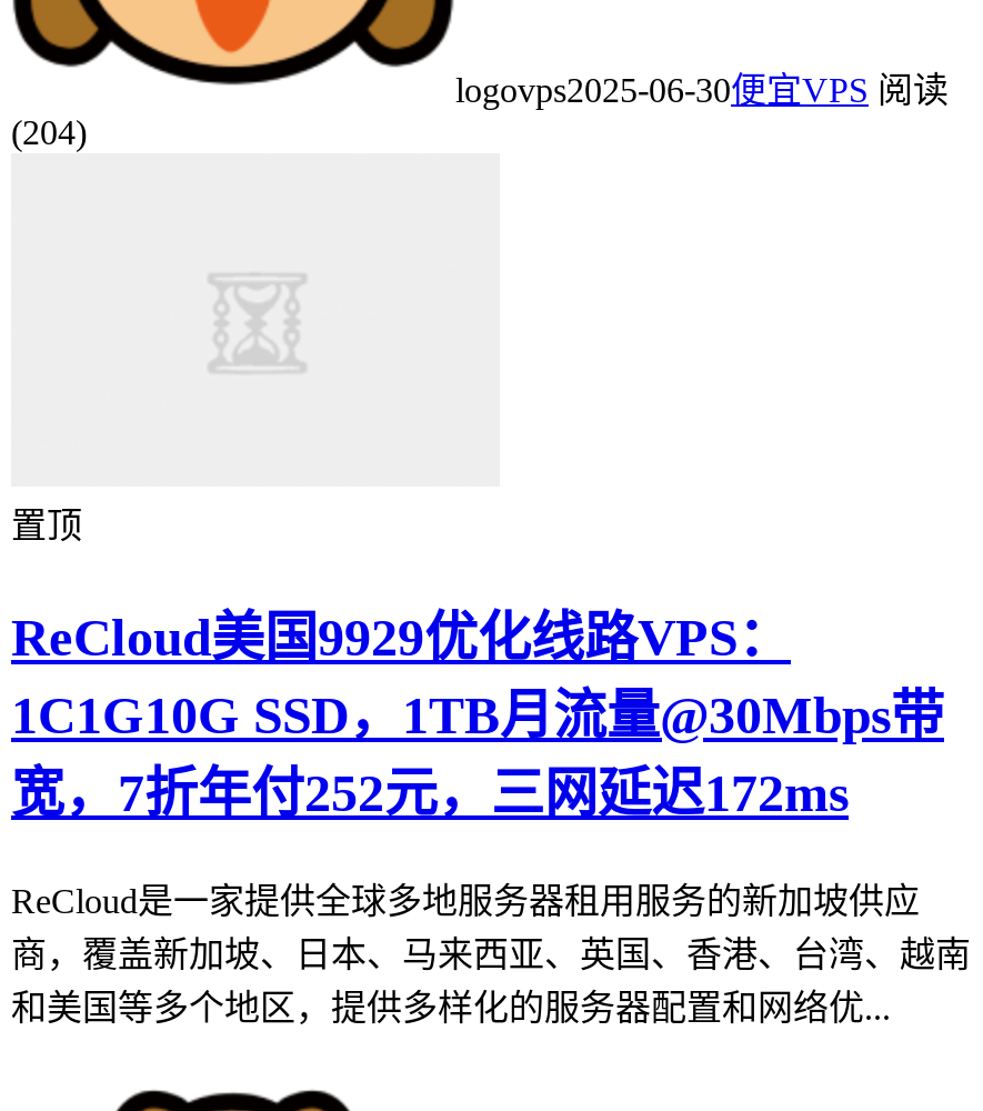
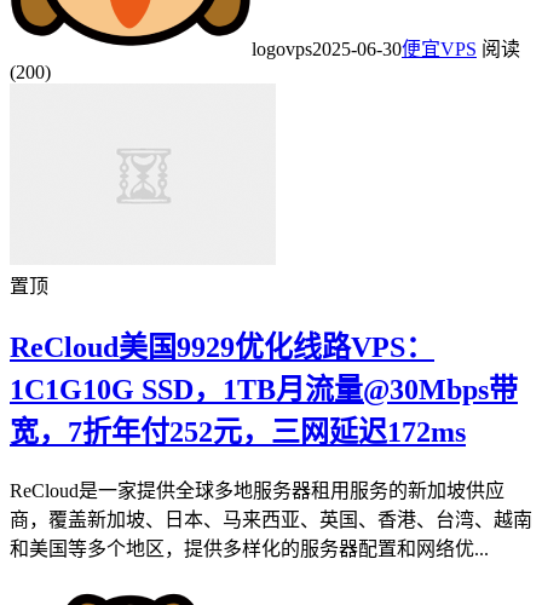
- (204)
+ (200)
